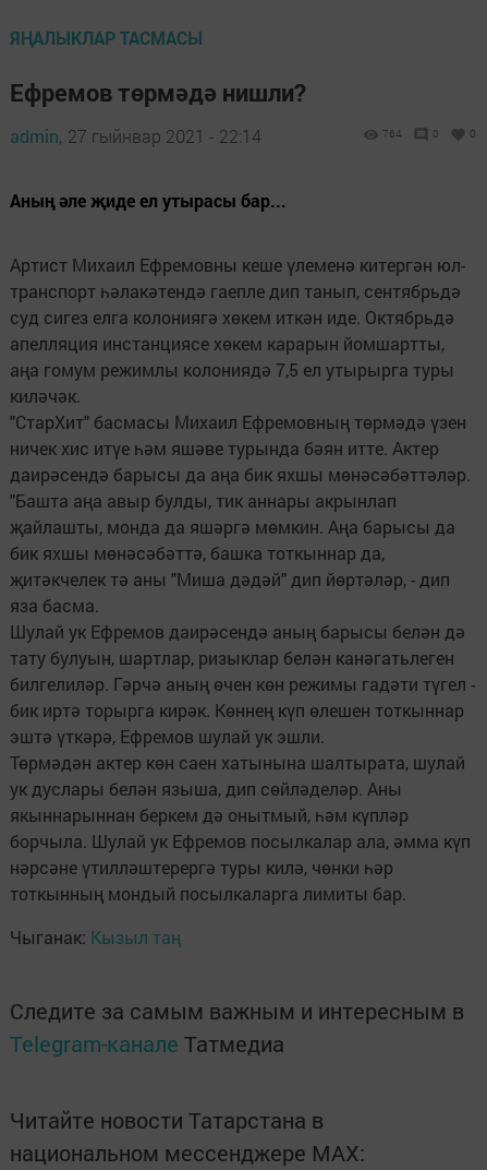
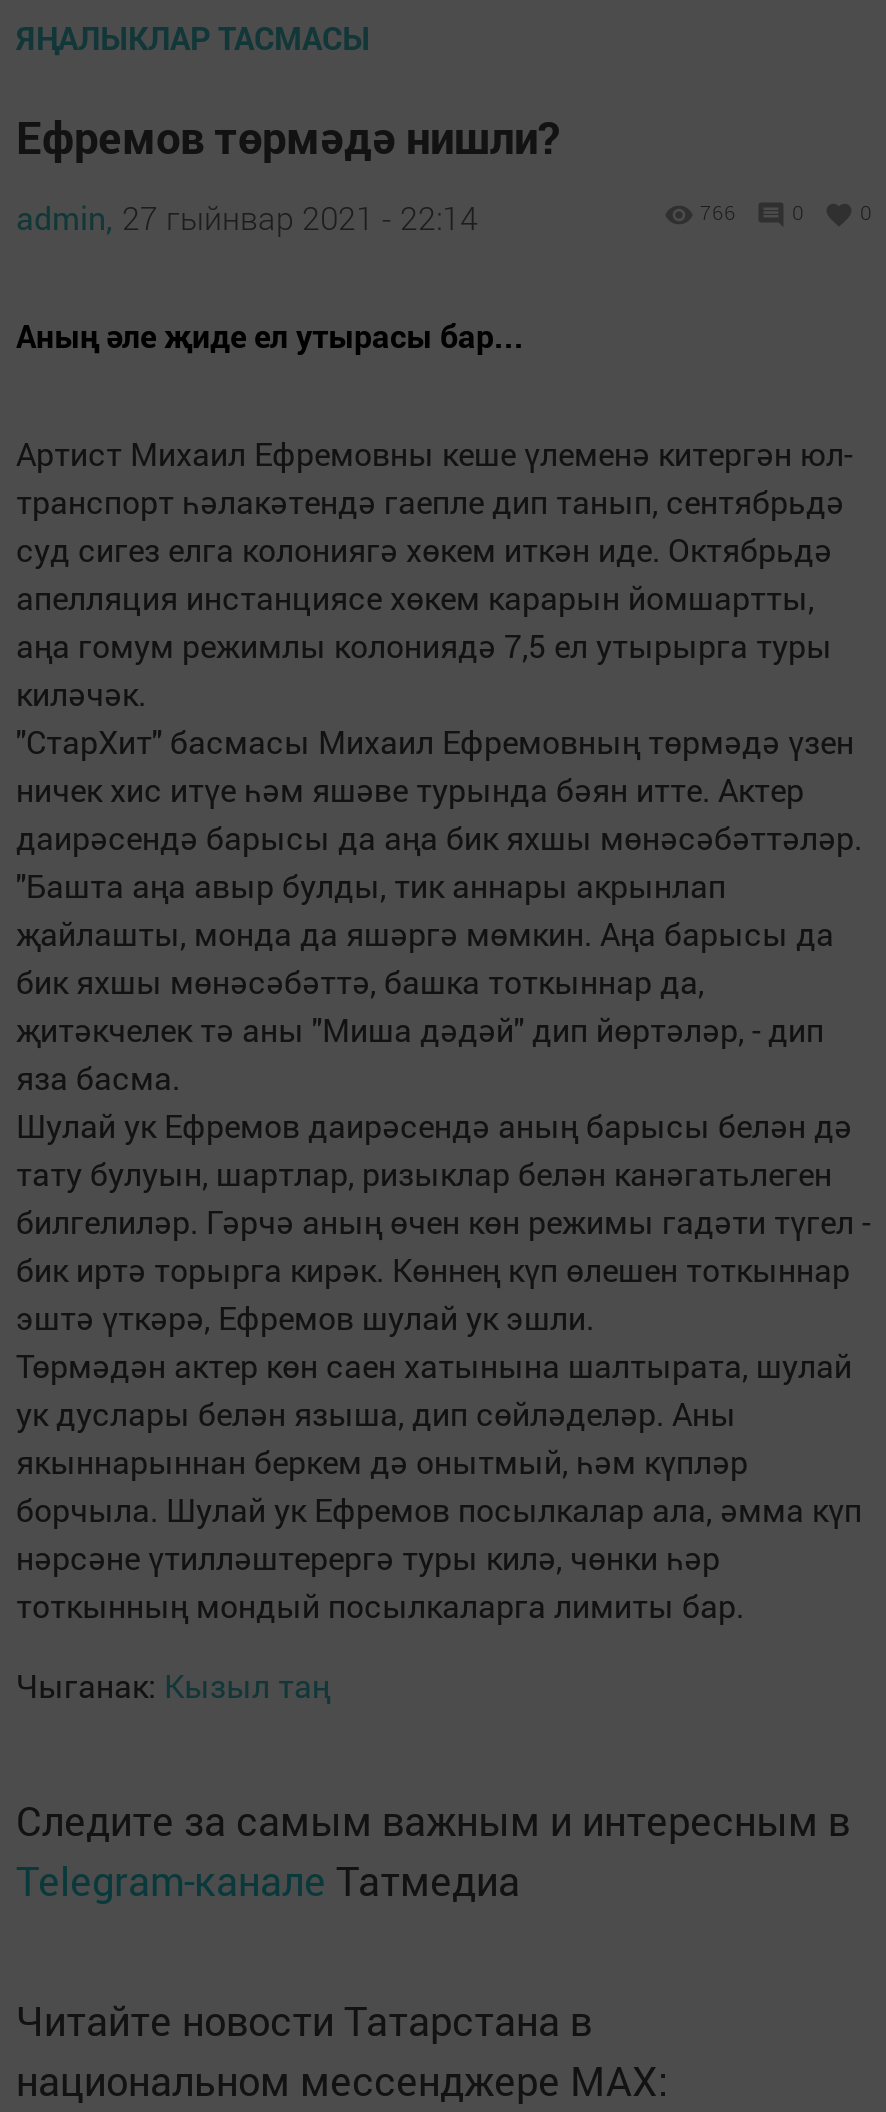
- 764
+ 766
